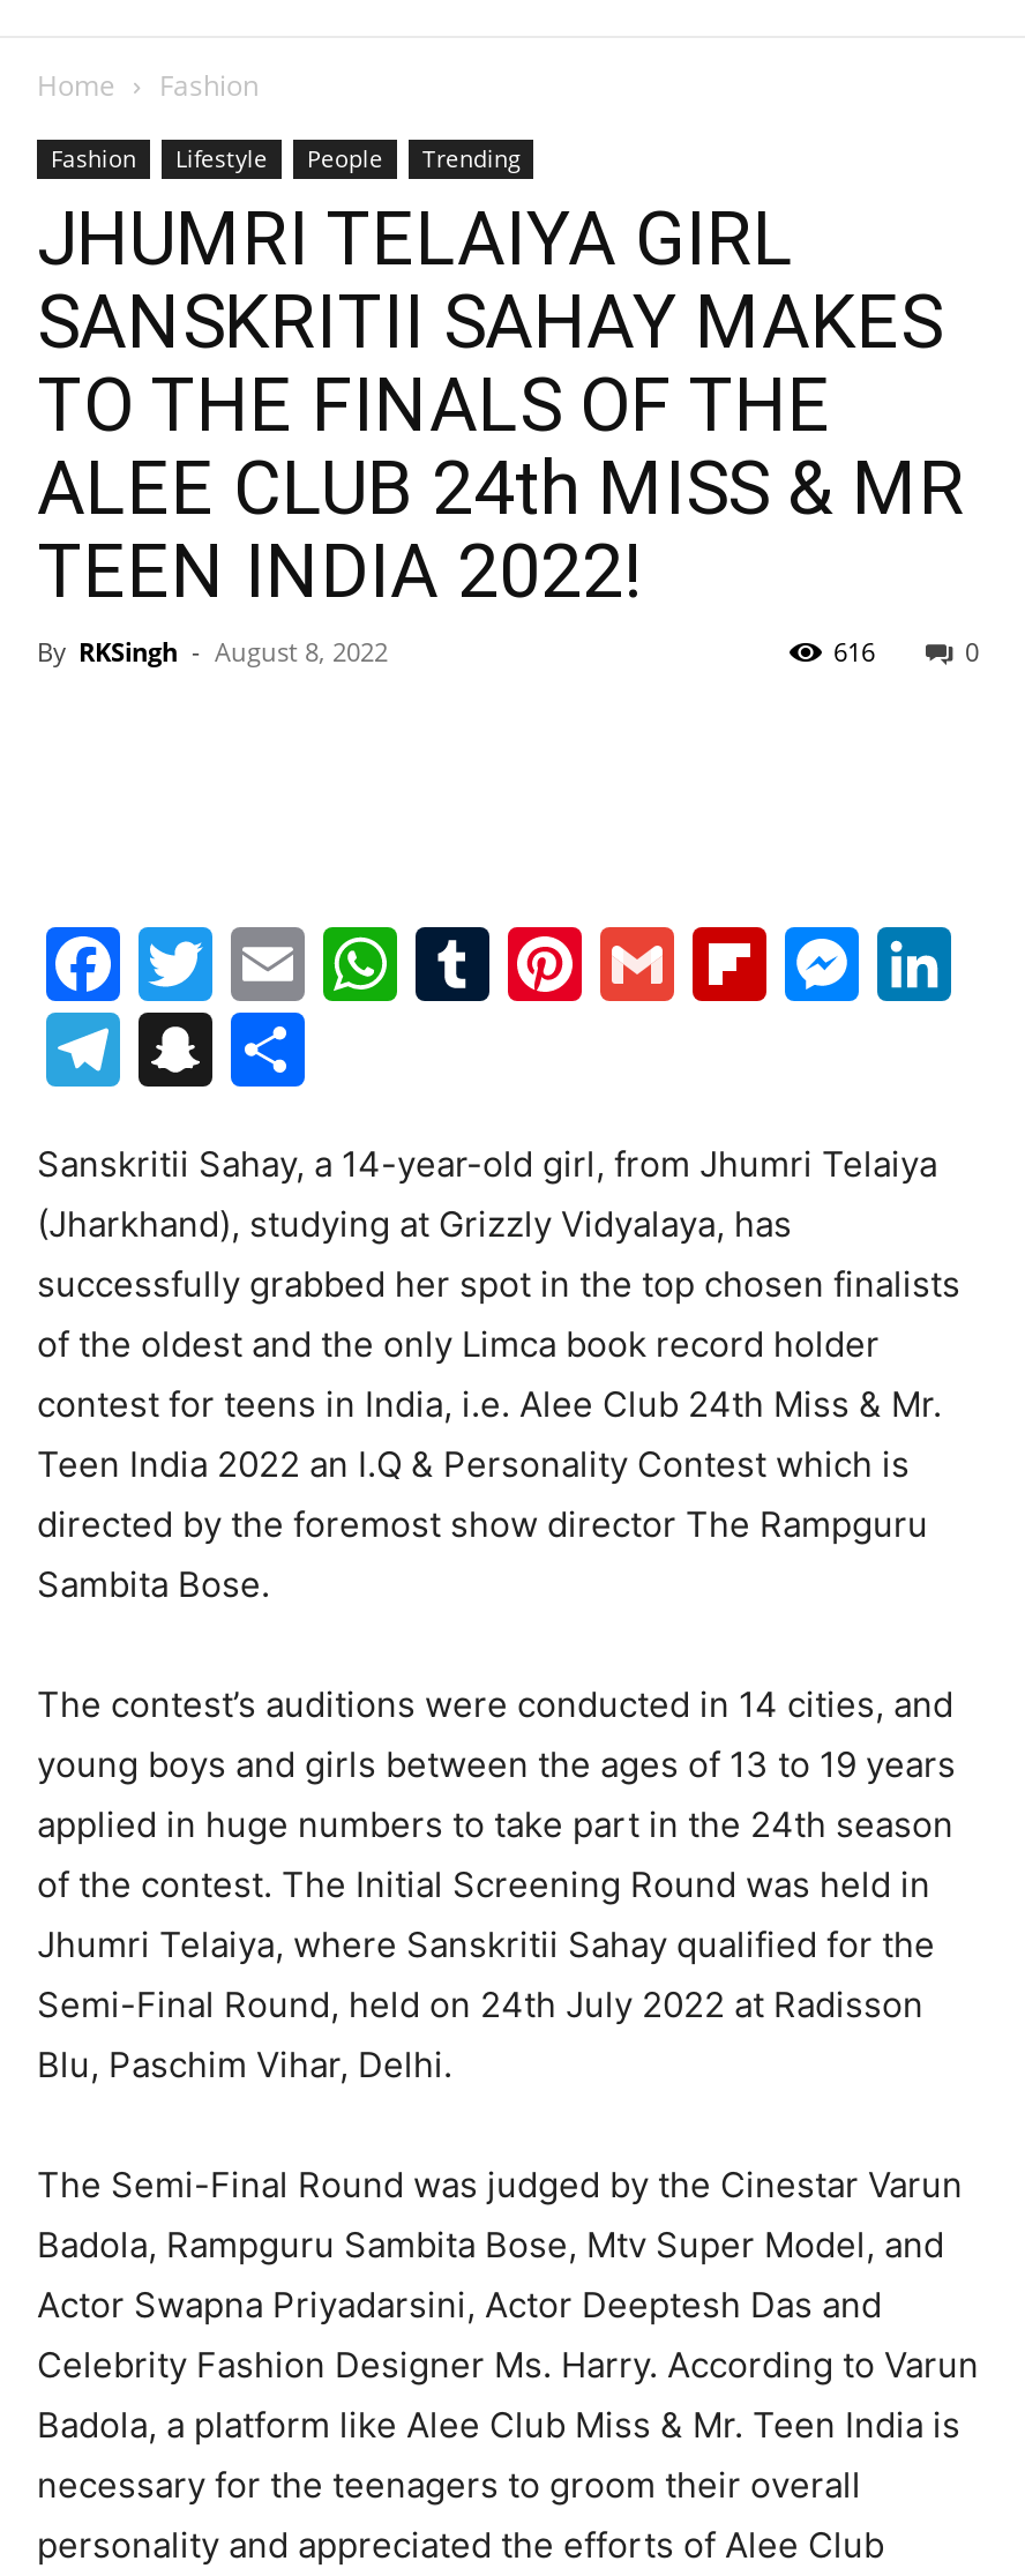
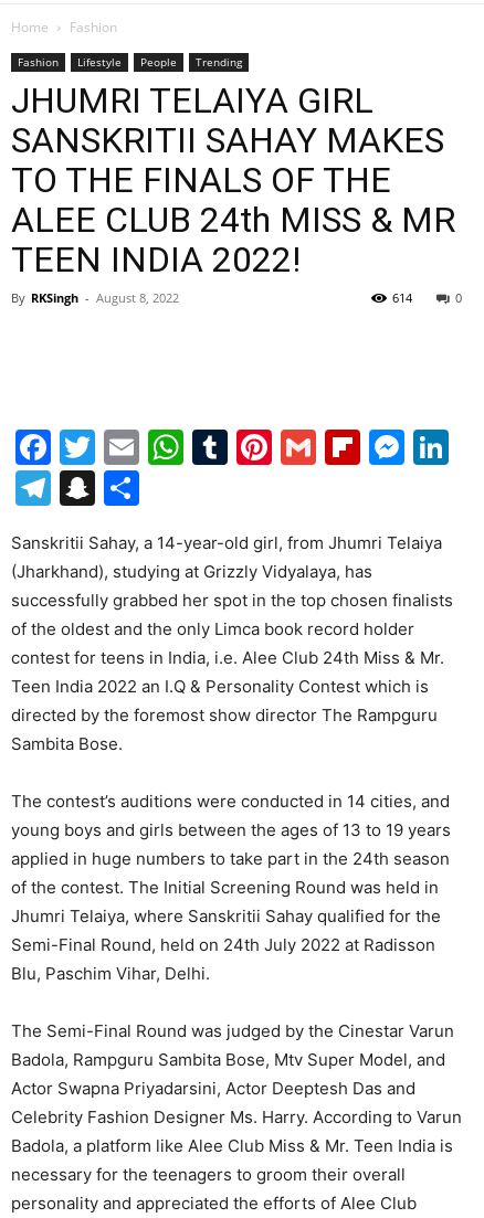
- 616
+ 614
